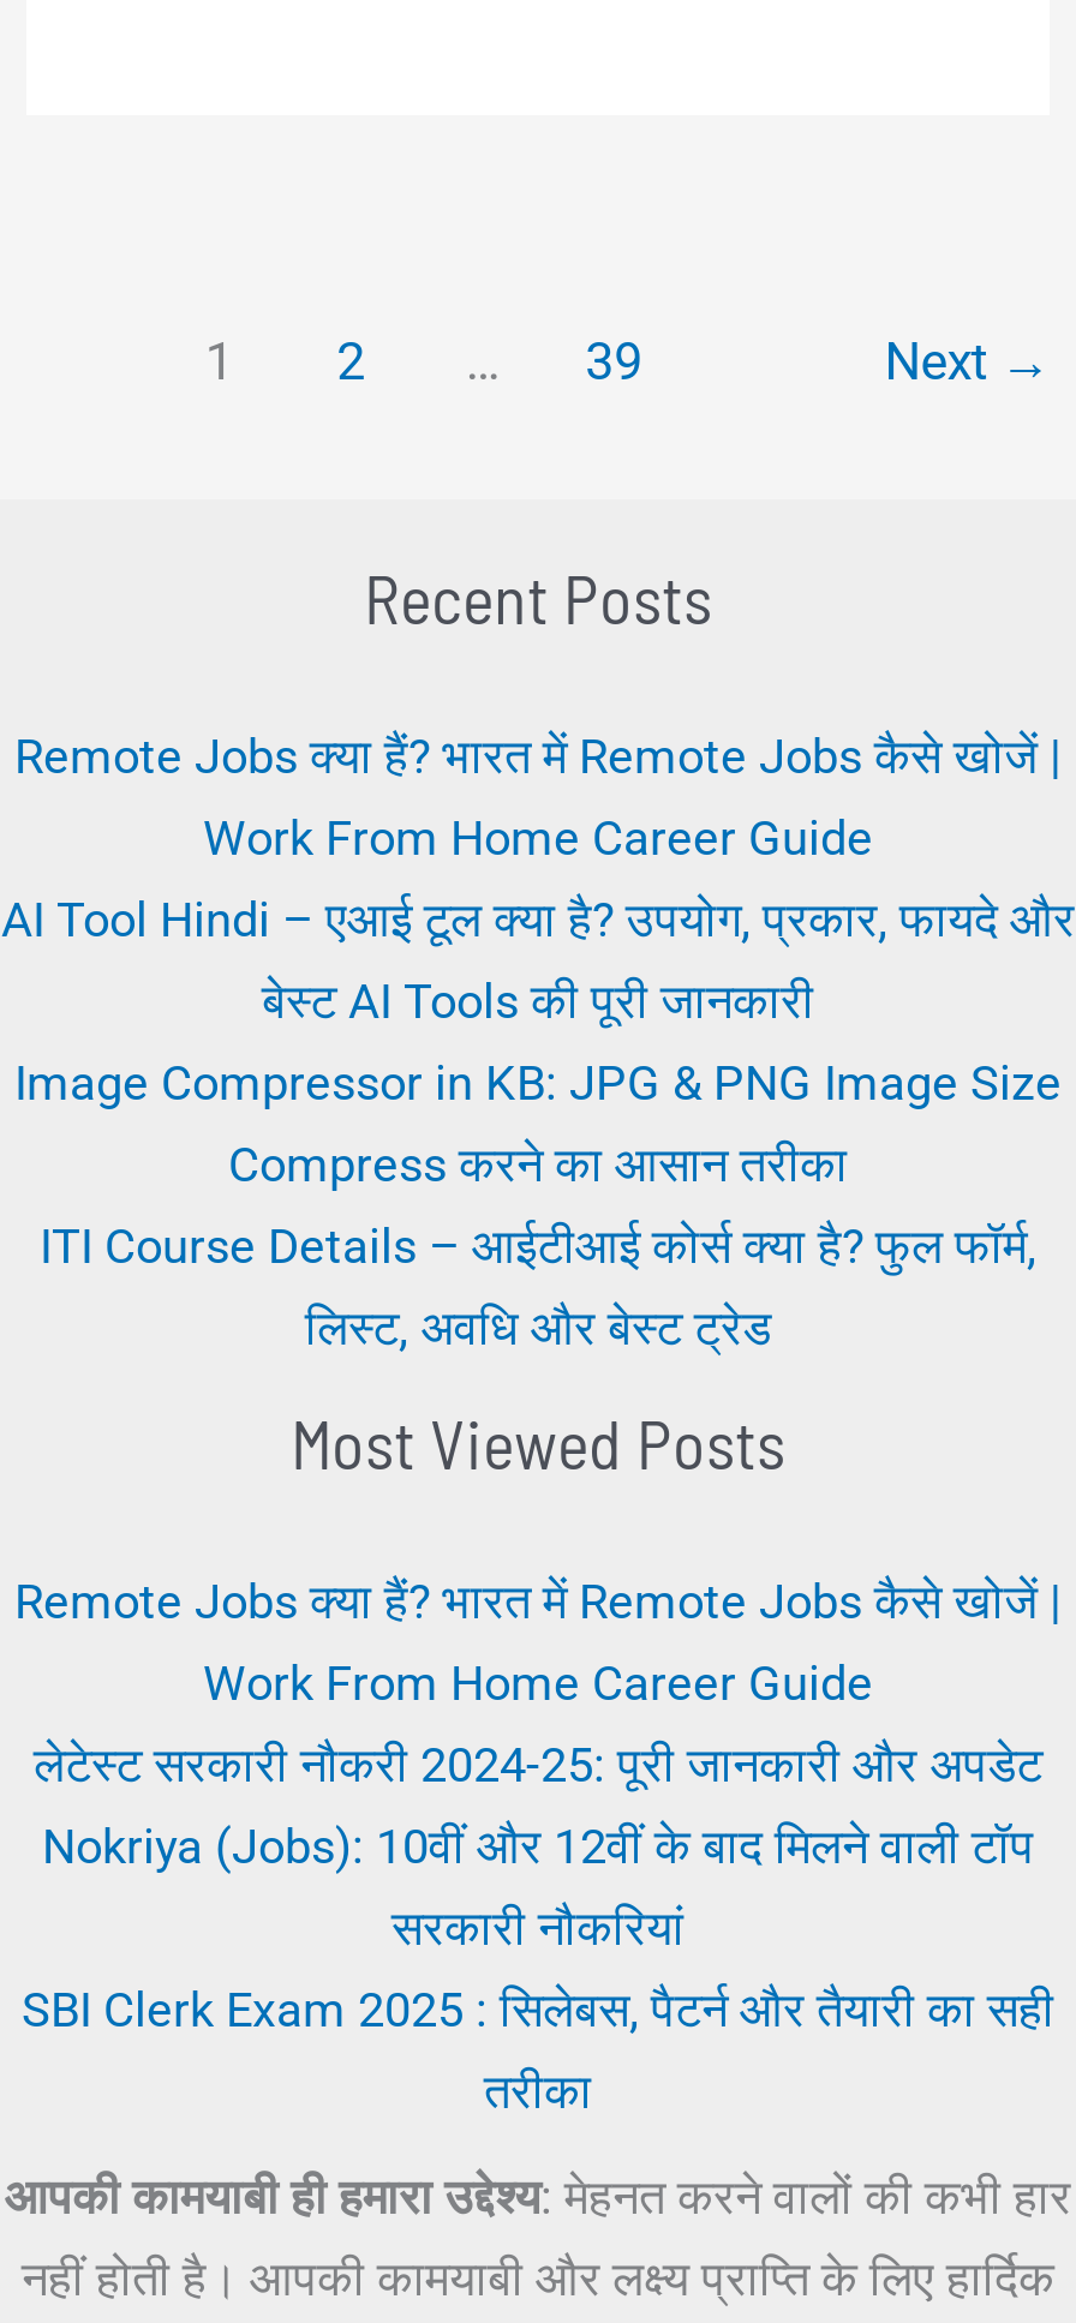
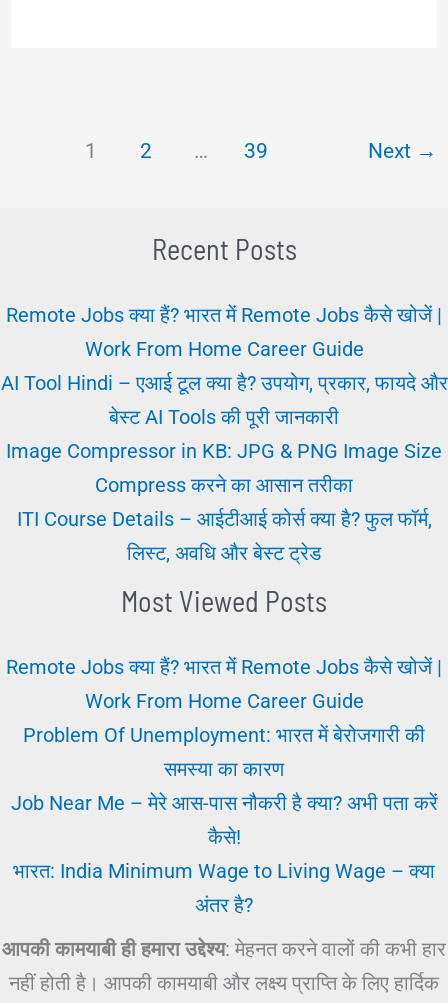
- लेटेस्ट सरकारी नौकरी 2024-25: पूरी जानकारी और अपडेट
- Nokriya (Jobs): 10वीं और 12वीं के बाद मिलने वाली टॉप
- सरकारी नौकरियां
- SBI Clerk Exam 2025 : सिलेबस, पैटर्न और तैयारी का सही
- तरीका
+ Problem Of Unemployment: भारत में बेरोजगारी की
+ समस्या का कारण
+ Job Near Me – मेरे आस-पास नौकरी है क्या? अभी पता करें
+ कैसे!
+ भारत: India Minimum Wage to Living Wage – क्या
+ अंतर है?
